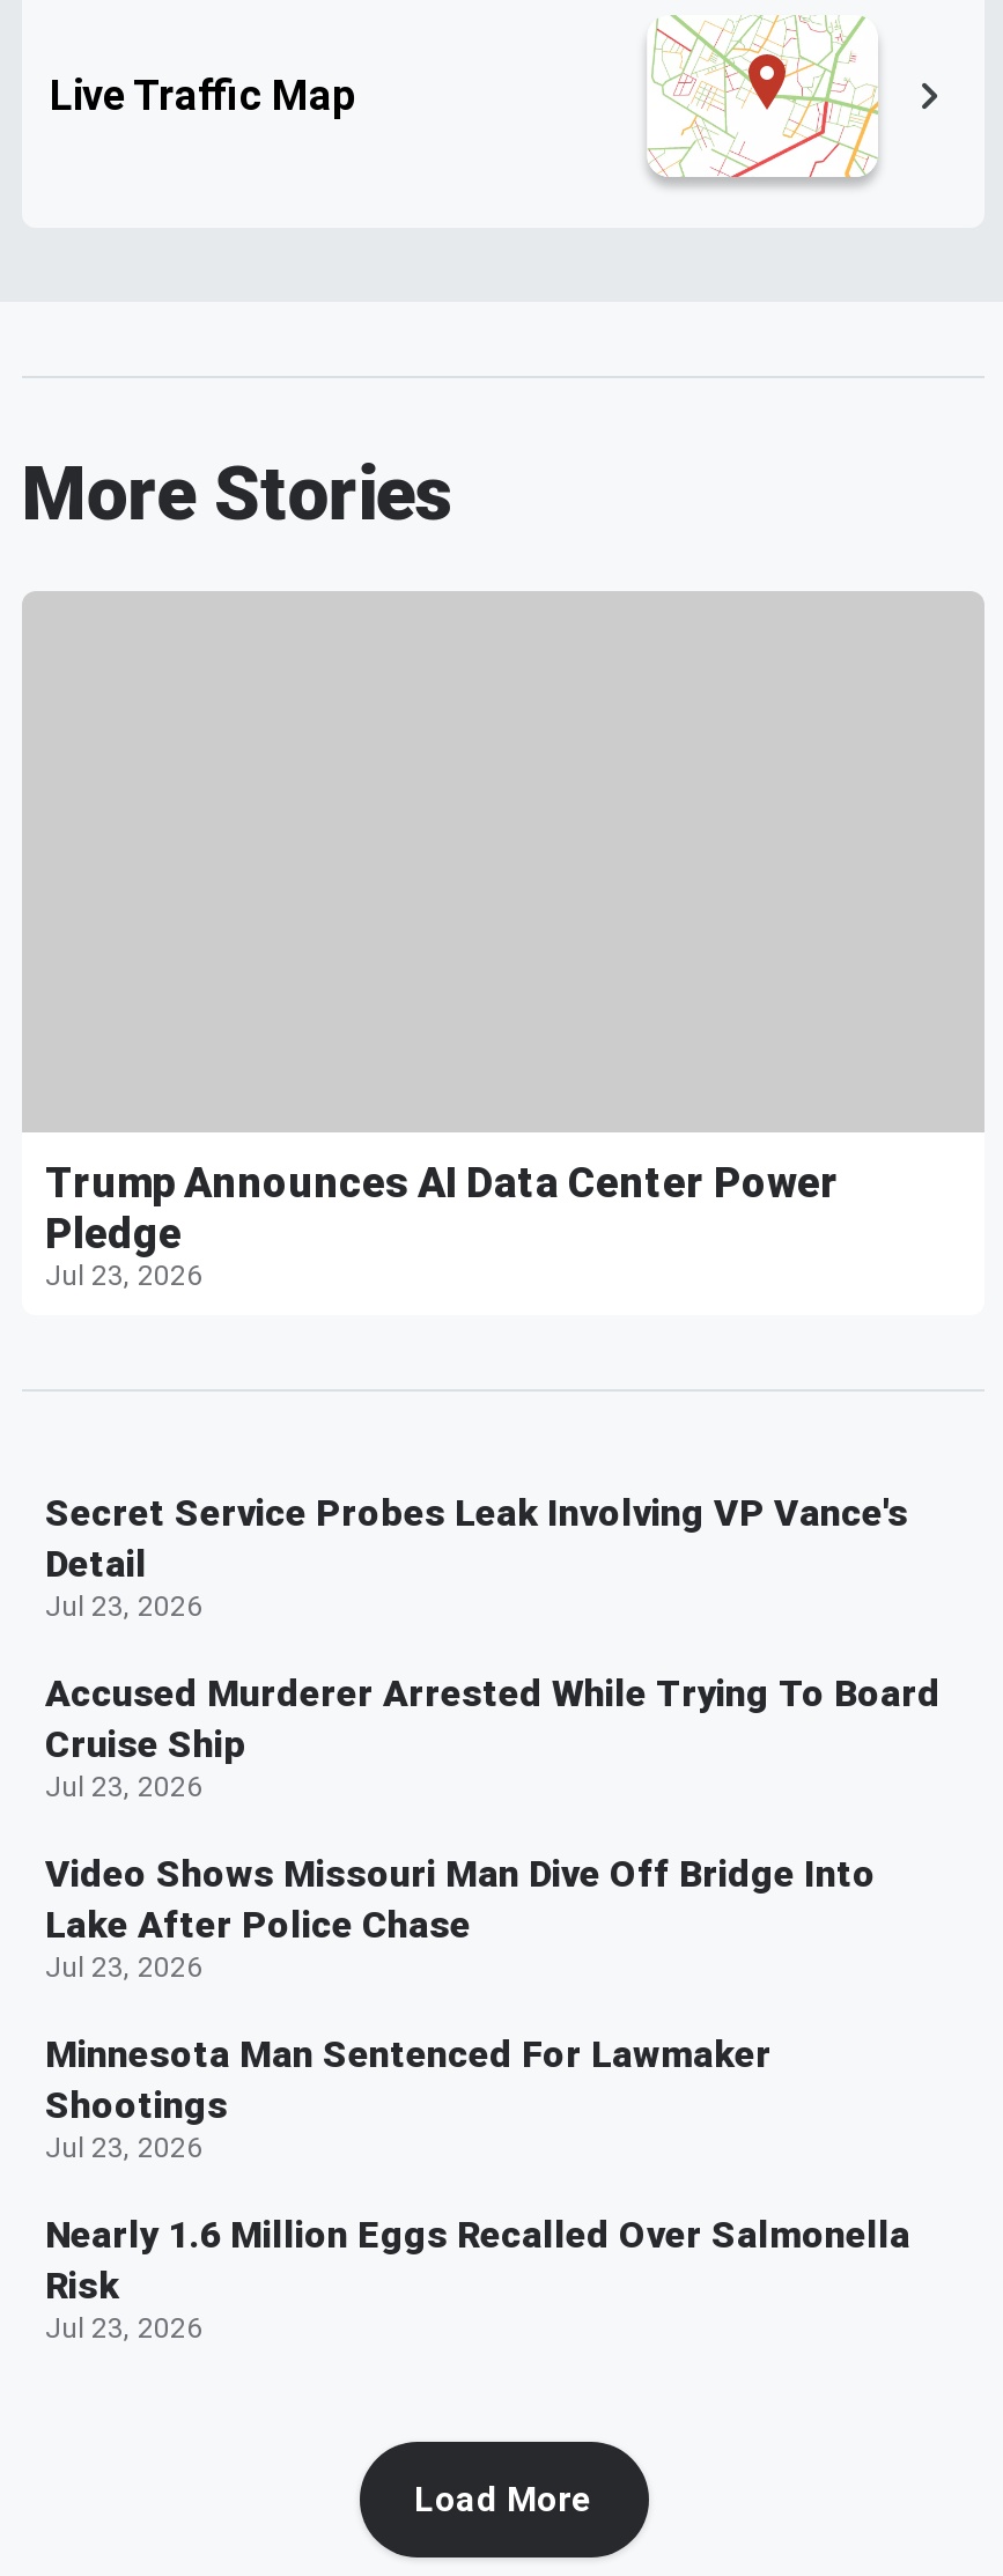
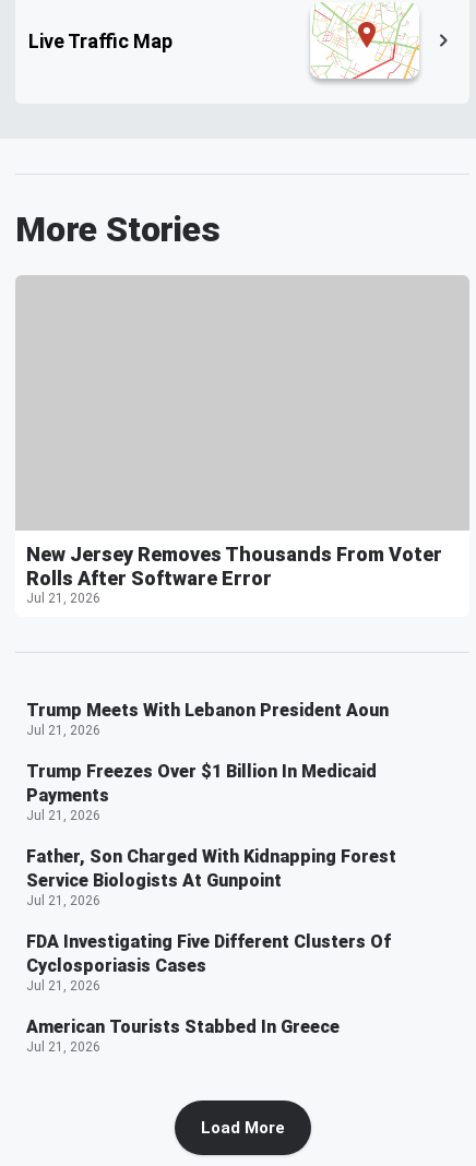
- Trump Announces AI Data Center Power
- Pledge
- Jul 23, 2026
+ New Jersey Removes Thousands From Voter
+ Rolls After Software Error
+ Jul 21, 2026

- Secret Service Probes Leak Involving VP Vance's
- Detail
- Jul 23, 2026
+ Trump Meets With Lebanon President Aoun
+ Jul 21, 2026

- Accused Murderer Arrested While Trying To Board
- Cruise Ship
- Jul 23, 2026
+ Trump Freezes Over $1 Billion In Medicaid
+ Payments
+ Jul 21, 2026

- Video Shows Missouri Man Dive Off Bridge Into
- Lake After Police Chase
- Jul 23, 2026
+ Father, Son Charged With Kidnapping Forest
+ Service Biologists At Gunpoint
+ Jul 21, 2026

- Minnesota Man Sentenced For Lawmaker
- Shootings
- Jul 23, 2026
+ FDA Investigating Five Different Clusters Of
+ Cyclosporiasis Cases
+ Jul 21, 2026

- Nearly 1.6 Million Eggs Recalled Over Salmonella
- Risk
- Jul 23, 2026
+ American Tourists Stabbed In Greece
+ Jul 21, 2026
